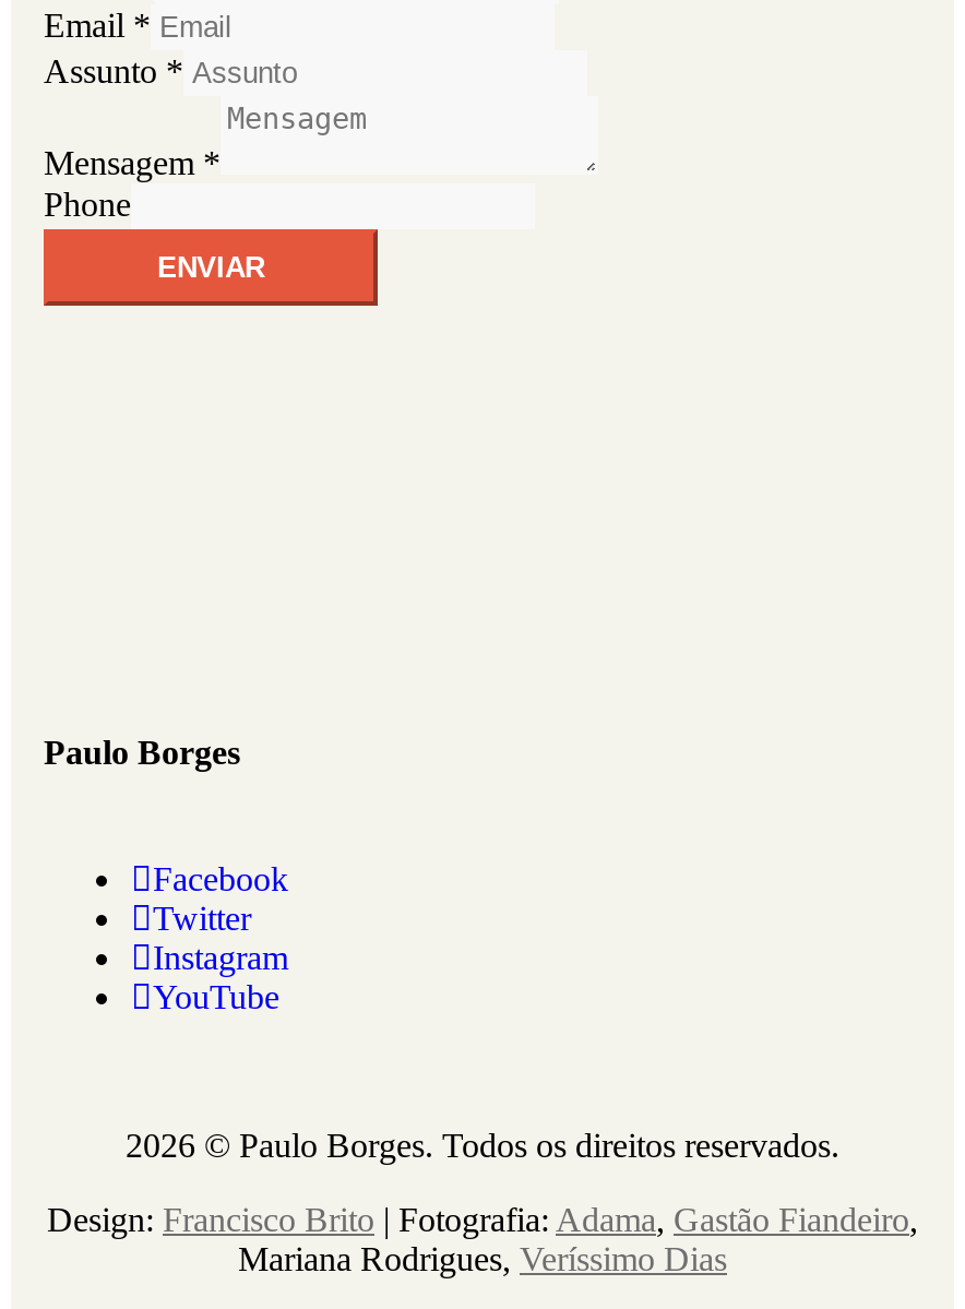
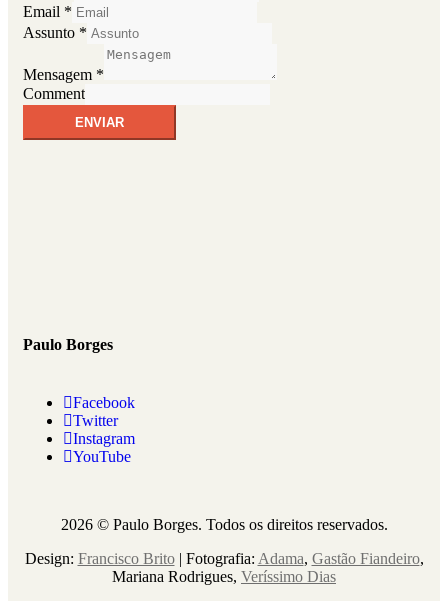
- Phone
+ Comment
